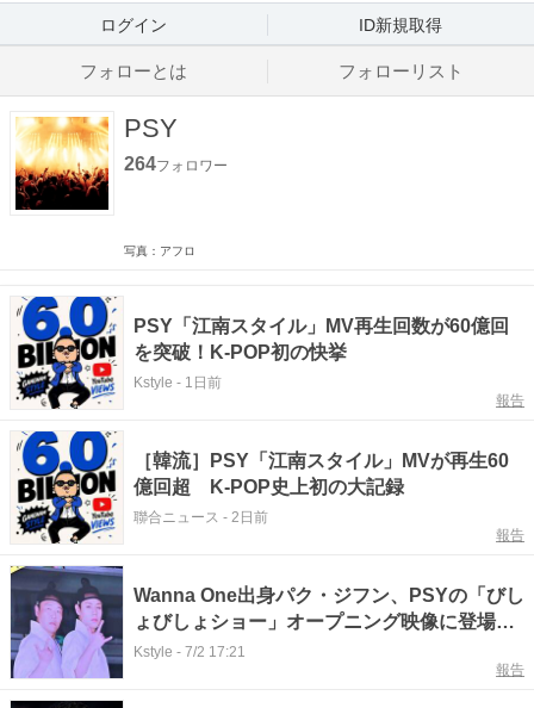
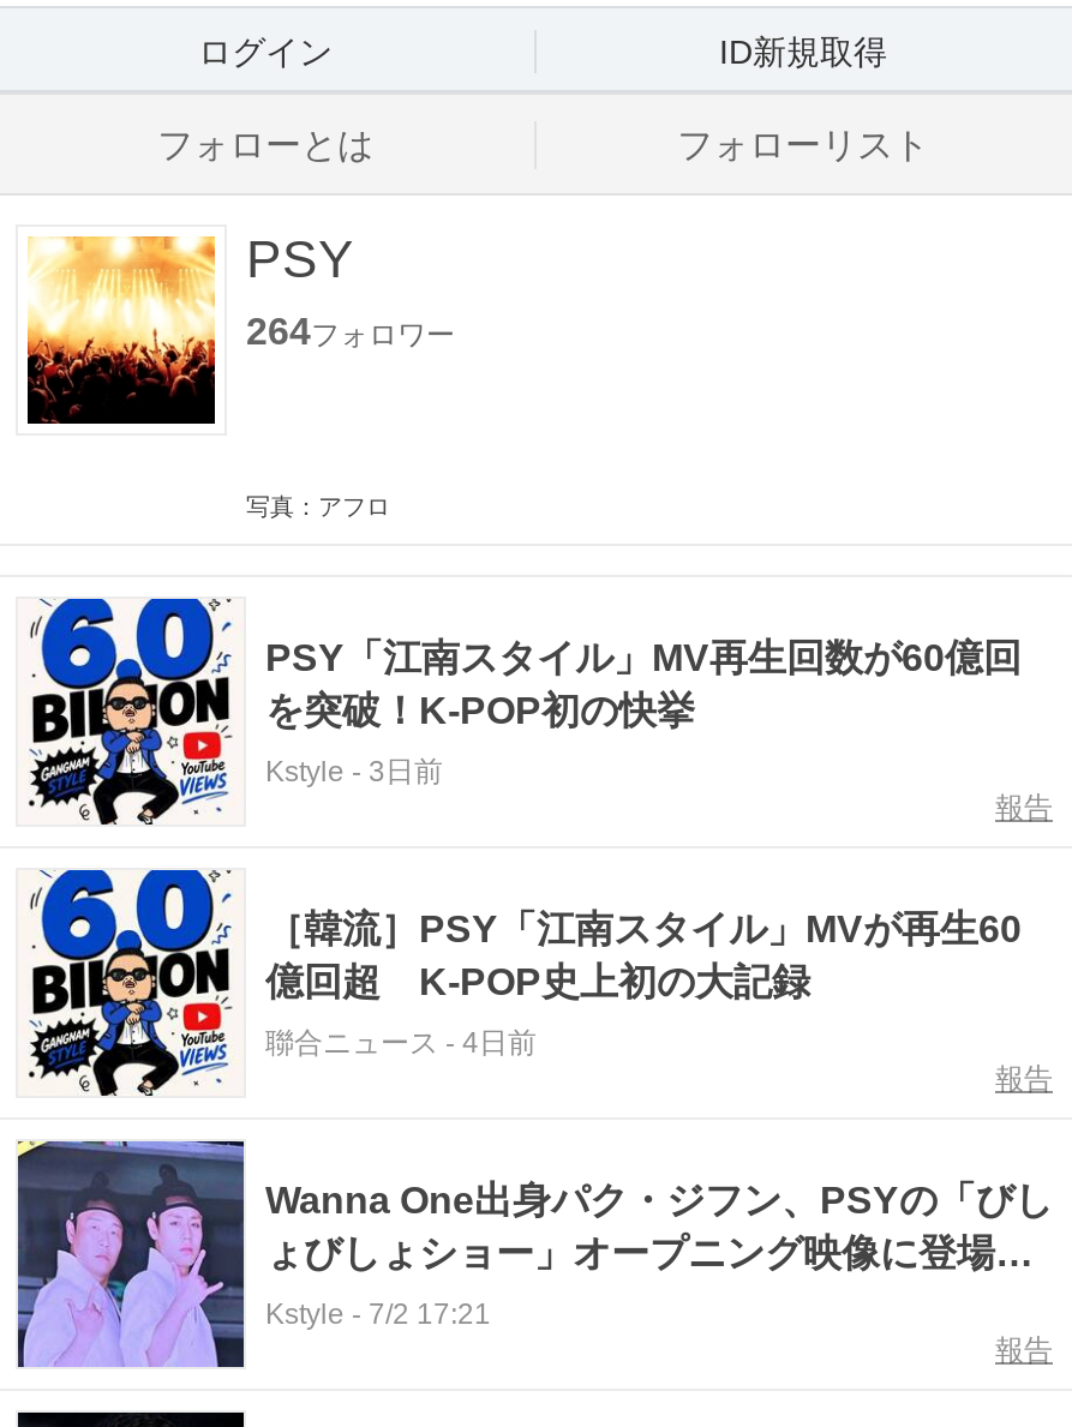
- Kstyle - 1日前
+ Kstyle - 3日前

- 聯合ニュース- 2日前
+ 聯合ニュース- 4日前
